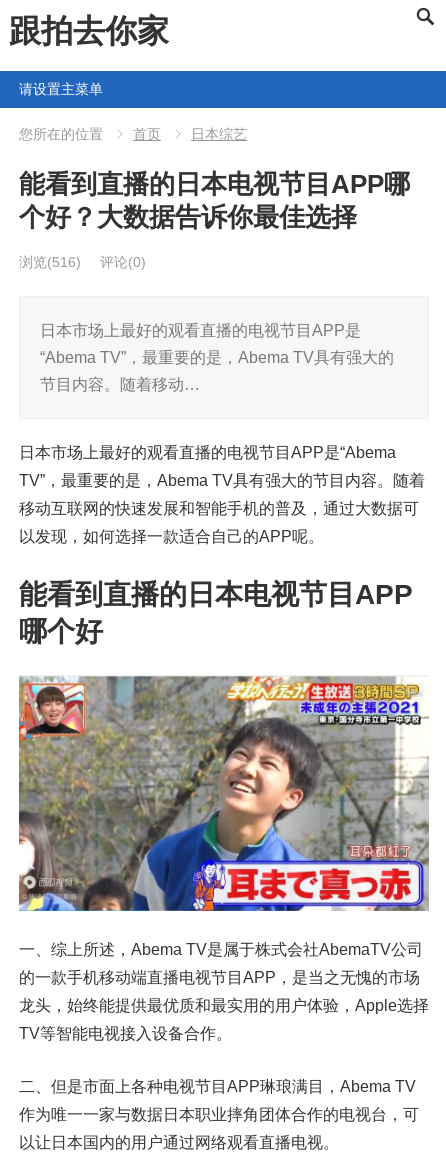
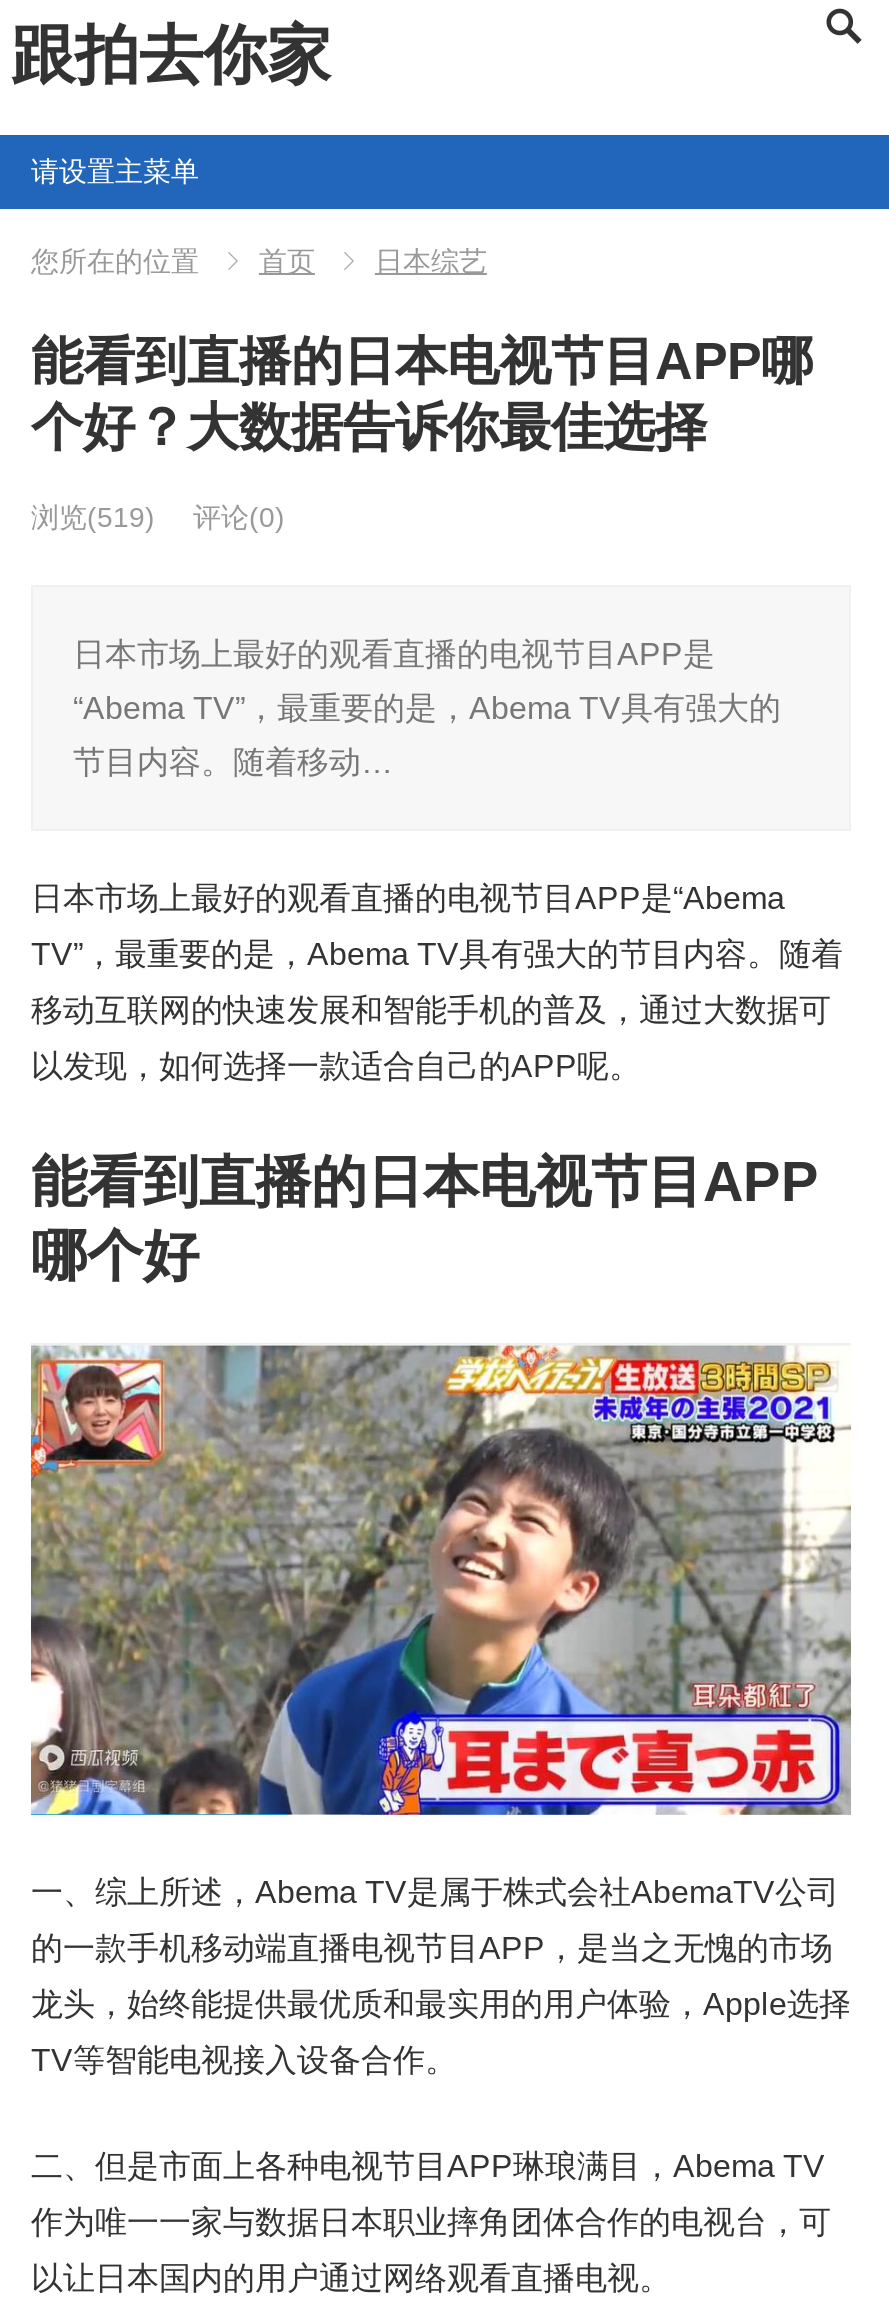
- 浏览(516) 评论(0)
+ 浏览(519) 评论(0)
